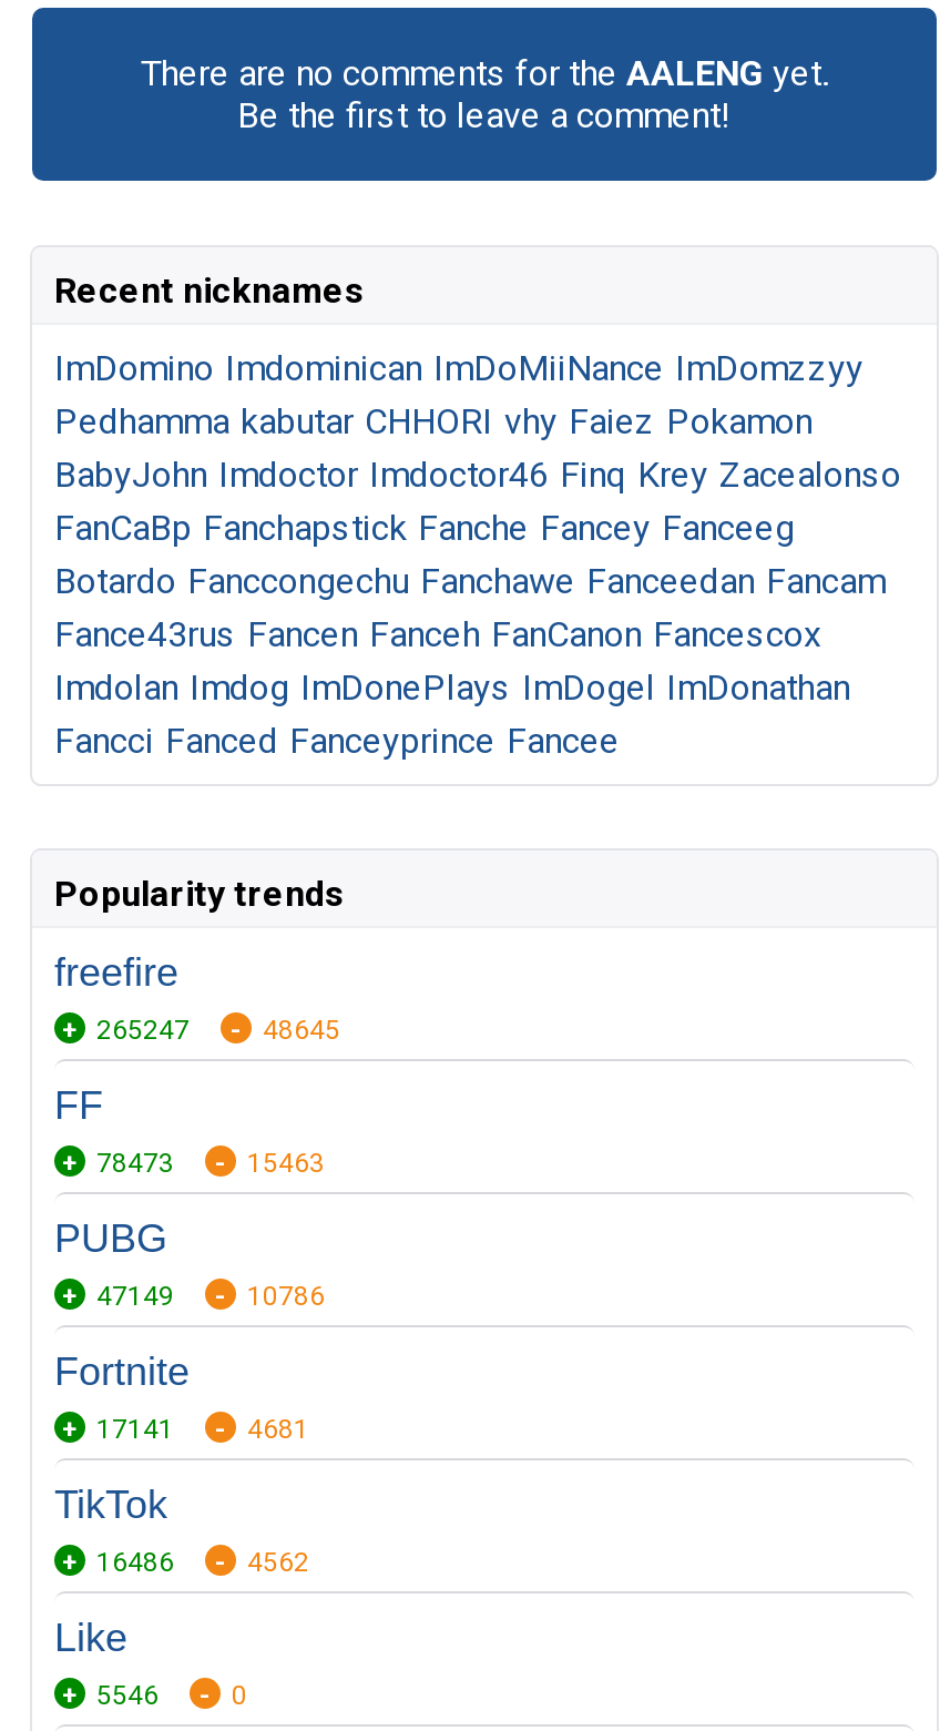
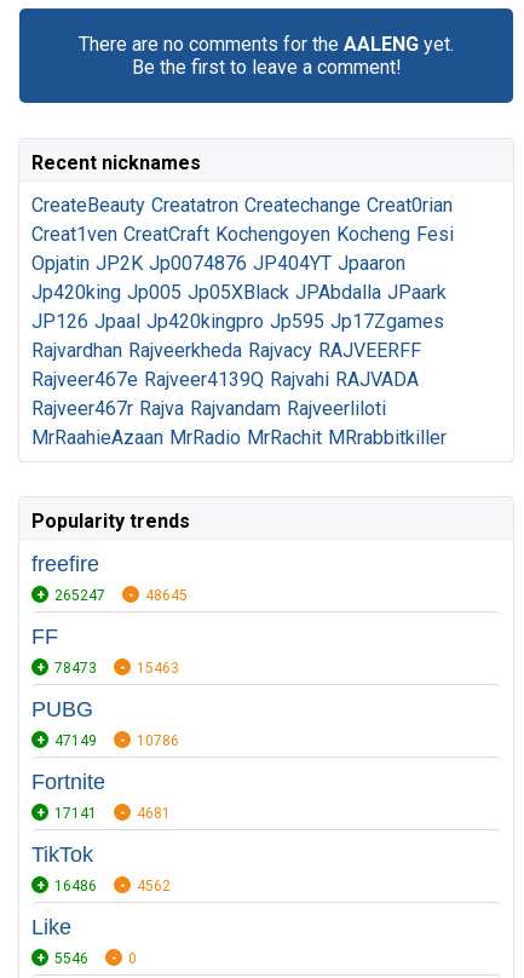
- ImDomino Imdominican ImDoMiiNance ImDomzzyy
- Pedhamma kabutar CHHORI vhy Faiez Pokamon
- BabyJohn Imdoctor Imdoctor46 Finq Krey Zacealonso
- FanCaBp Fanchapstick Fanche Fancey Fanceeg
- Botardo Fanccongechu Fanchawe Fanceedan Fancam
- Fance43rus Fancen Fanceh FanCanon Fancescox
- Imdolan Imdog ImDonePlays ImDogel ImDonathan
- Fancci Fanced Fanceyprince Fancee
+ CreateBeauty Creatatron Createchange Creat0rian
+ Creat1ven CreatCraft Kochengoyen Kocheng Fesi
+ Opjatin JP2K Jp0074876 JP404YT Jpaaron
+ Jp420king Jp005 Jp05XBlack JPAbdalla JPaark
+ JP126 Jpaal Jp420kingpro Jp595 Jp17Zgames
+ Rajvardhan Rajveerkheda Rajvacy RAJVEERFF
+ Rajveer467e Rajveer4139Q Rajvahi RAJVADA
+ Rajveer467r Rajva Rajvandam Rajveerliloti
+ MrRaahieAzaan MrRadio MrRachit MRrabbitkiller
